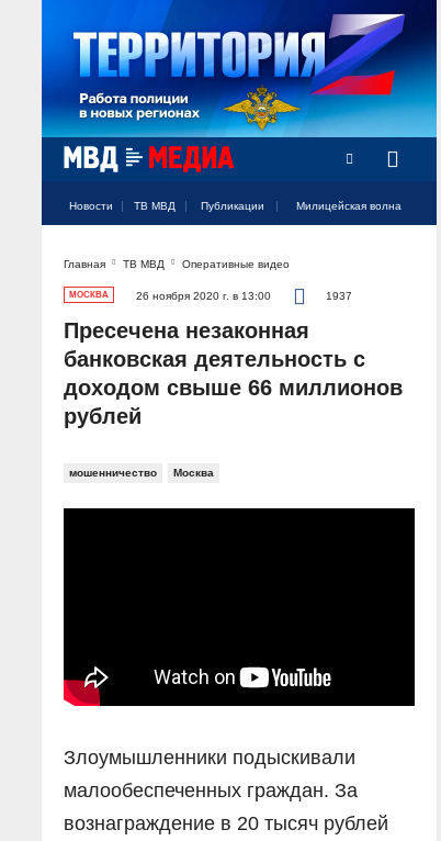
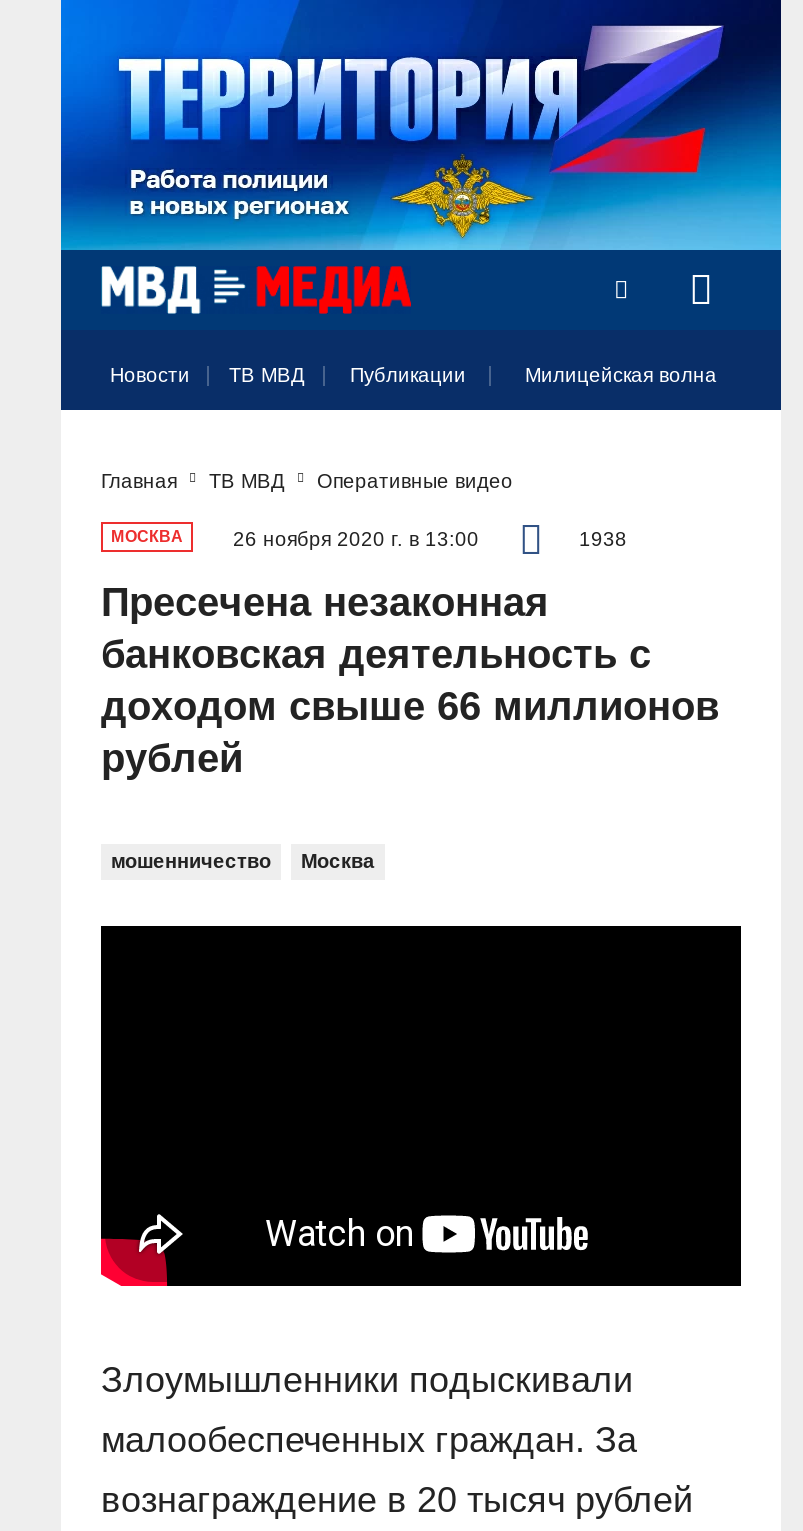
- 1937
+ 1938
